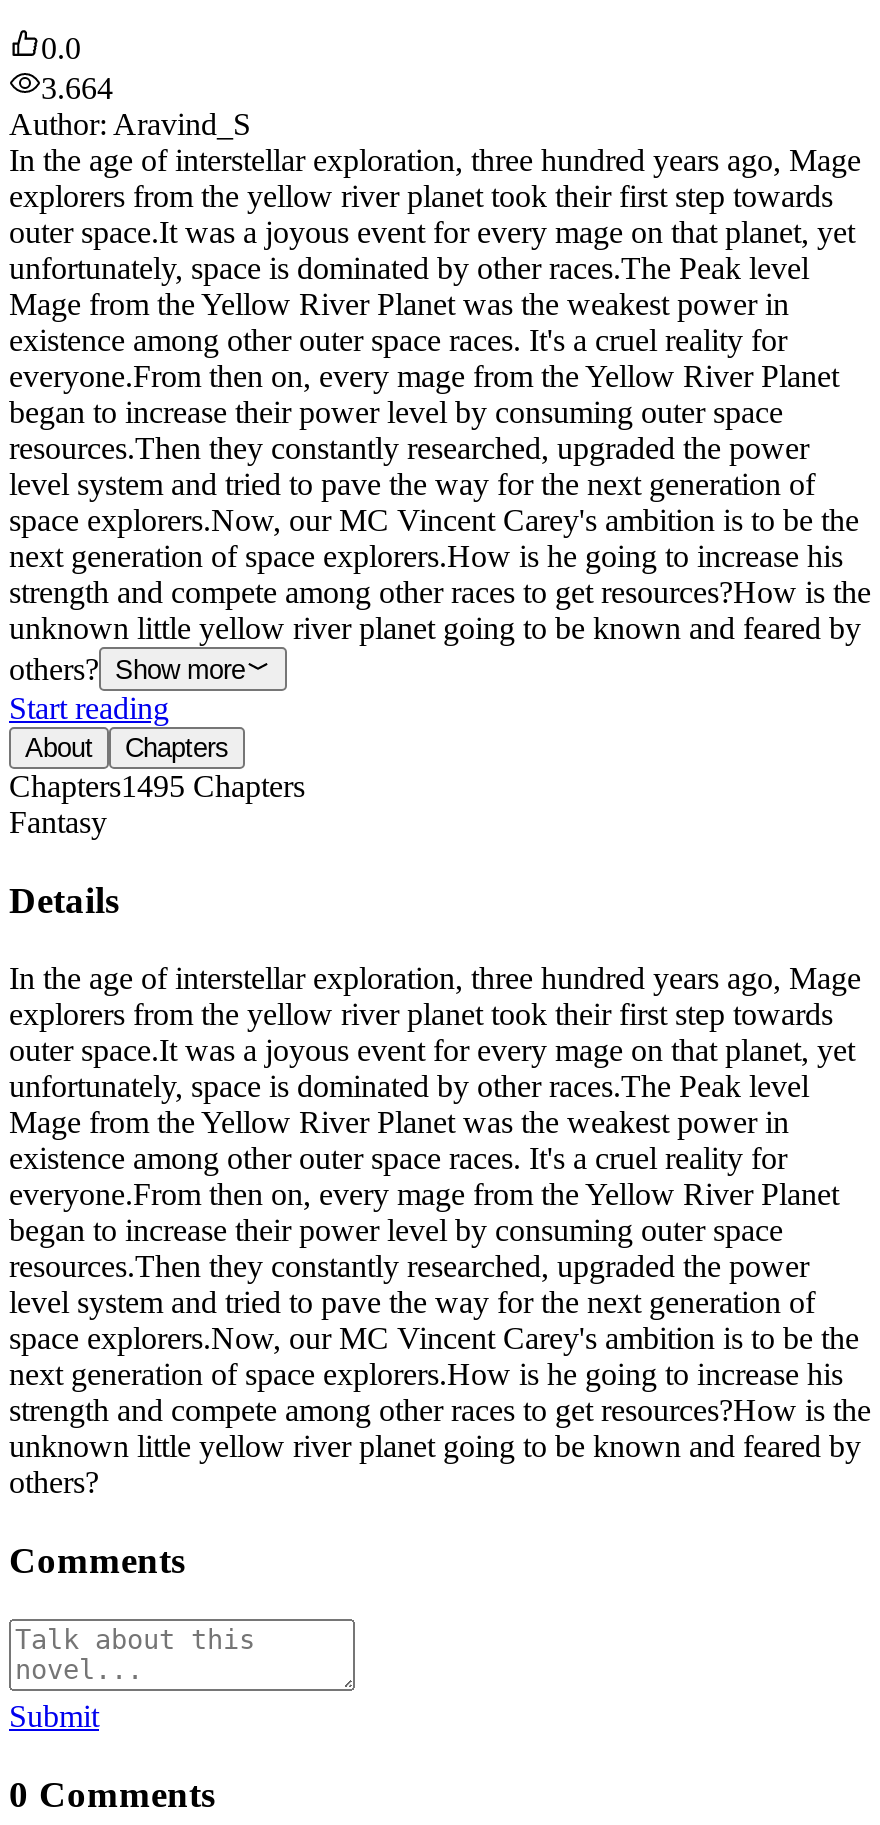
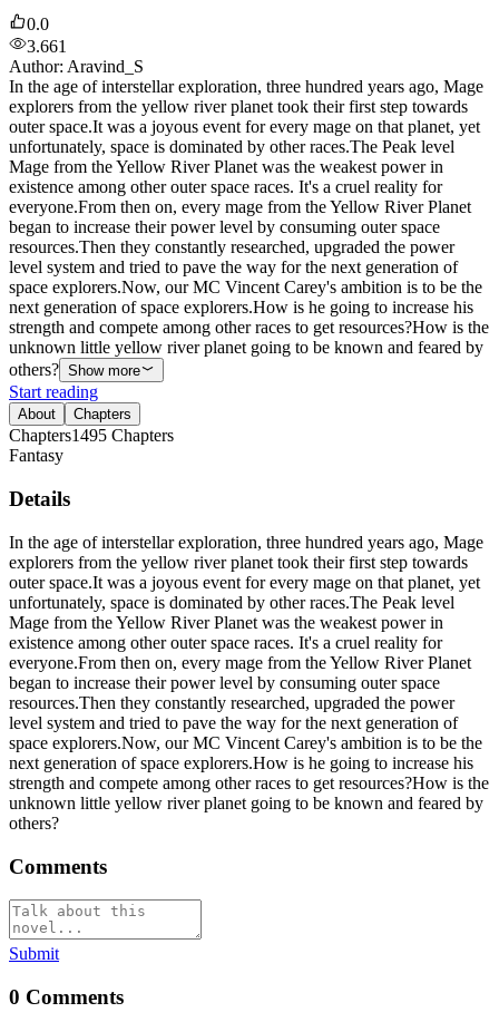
- 3.664
+ 3.661
